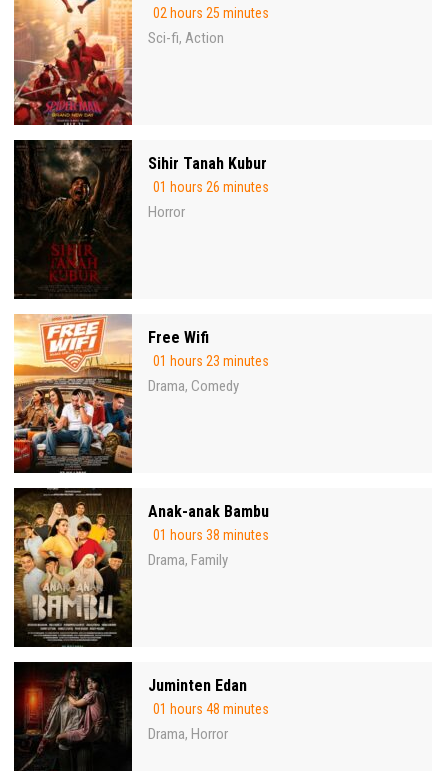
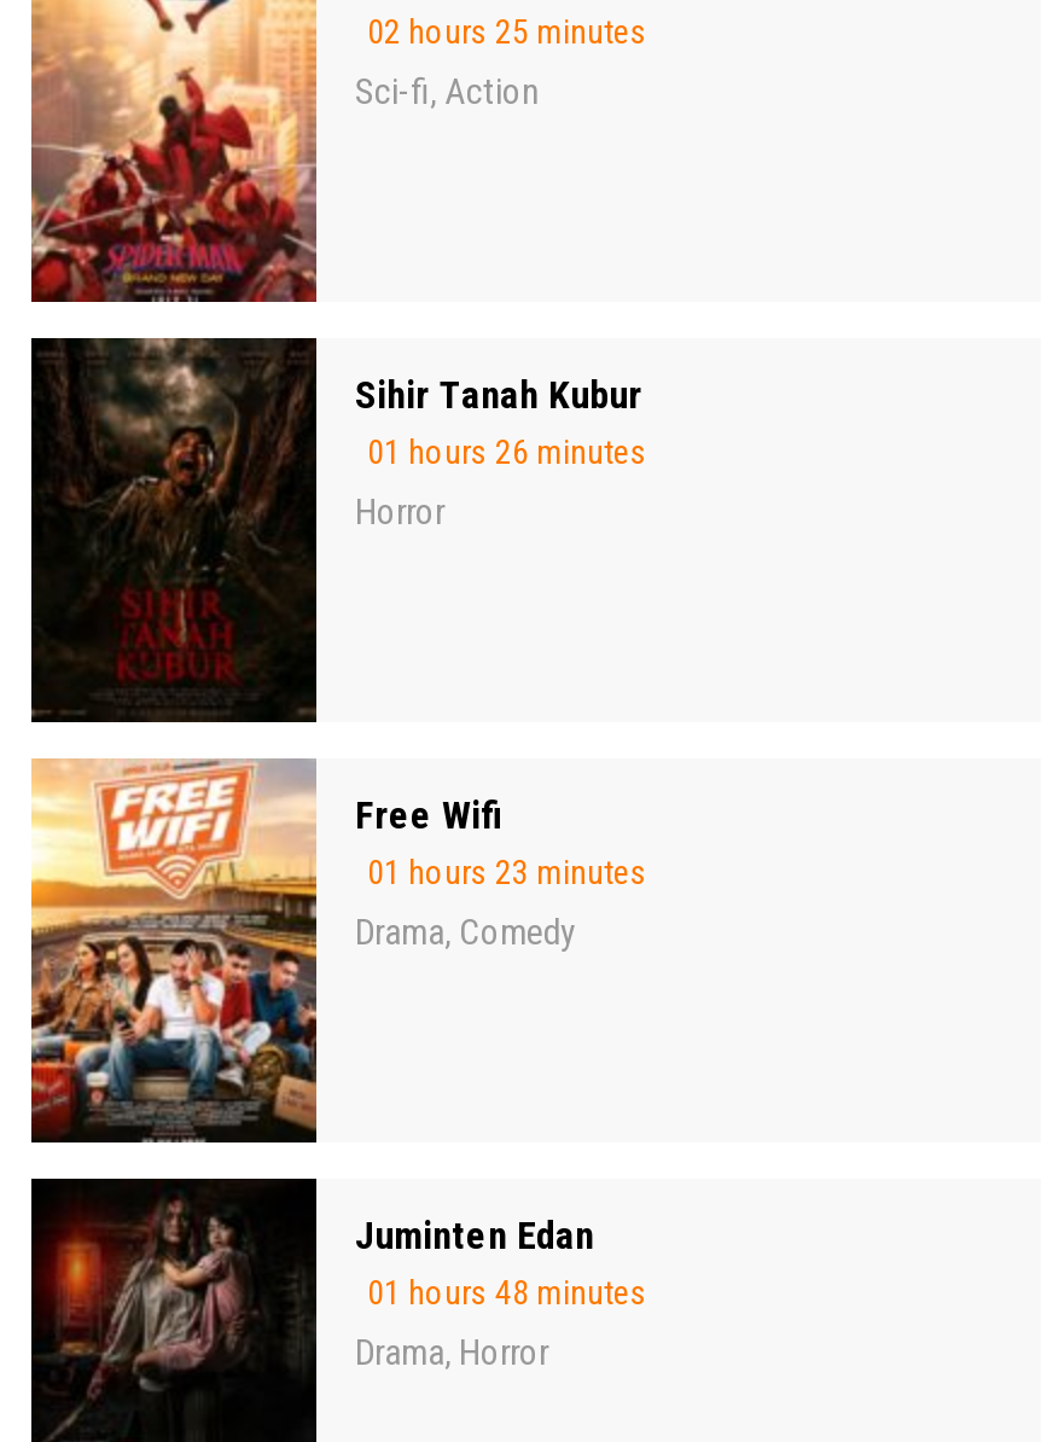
- [image]
- Anak-anak Bambu
- 01 hours 38 minutes
- Drama, Family
